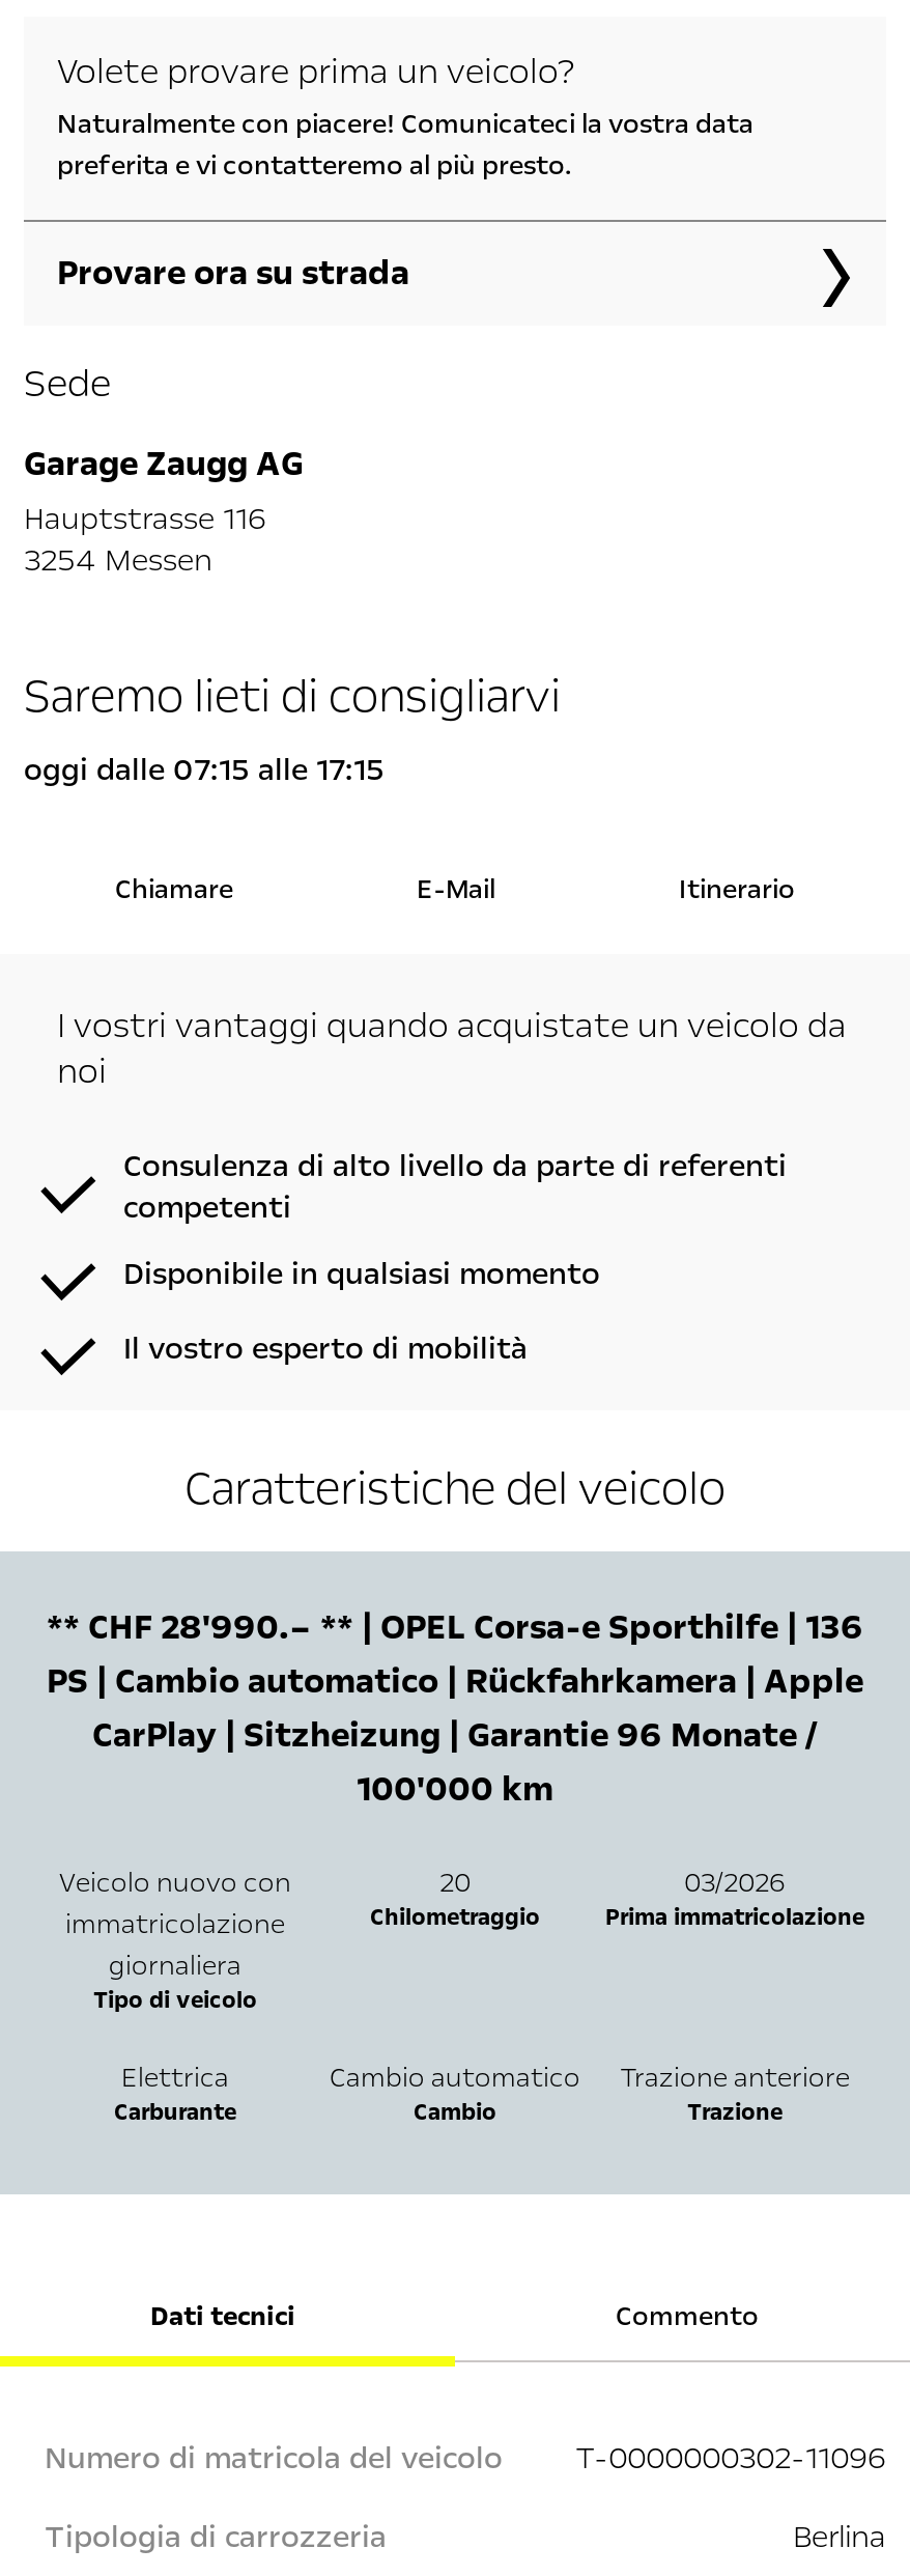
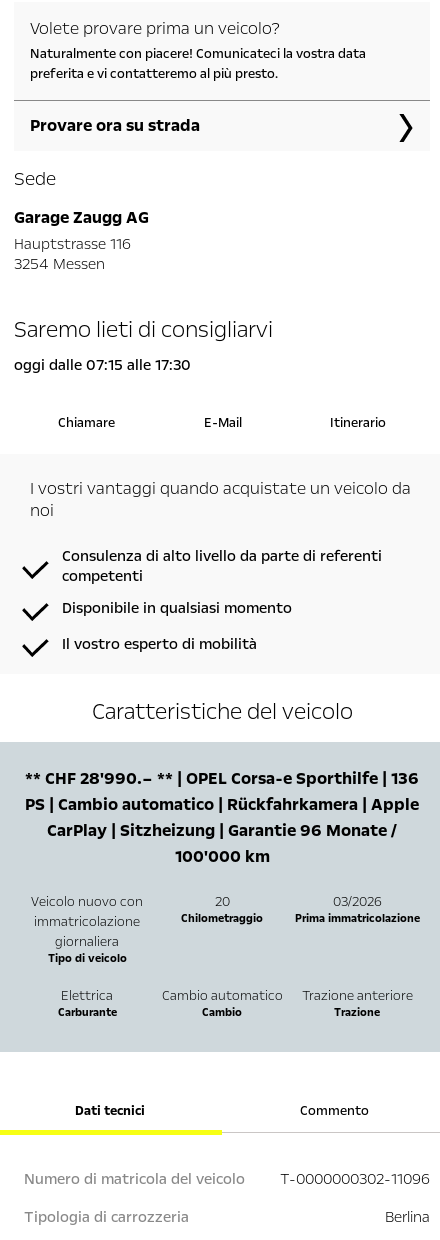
- oggi dalle 07:15 alle 17:15
+ oggi dalle 07:15 alle 17:30
